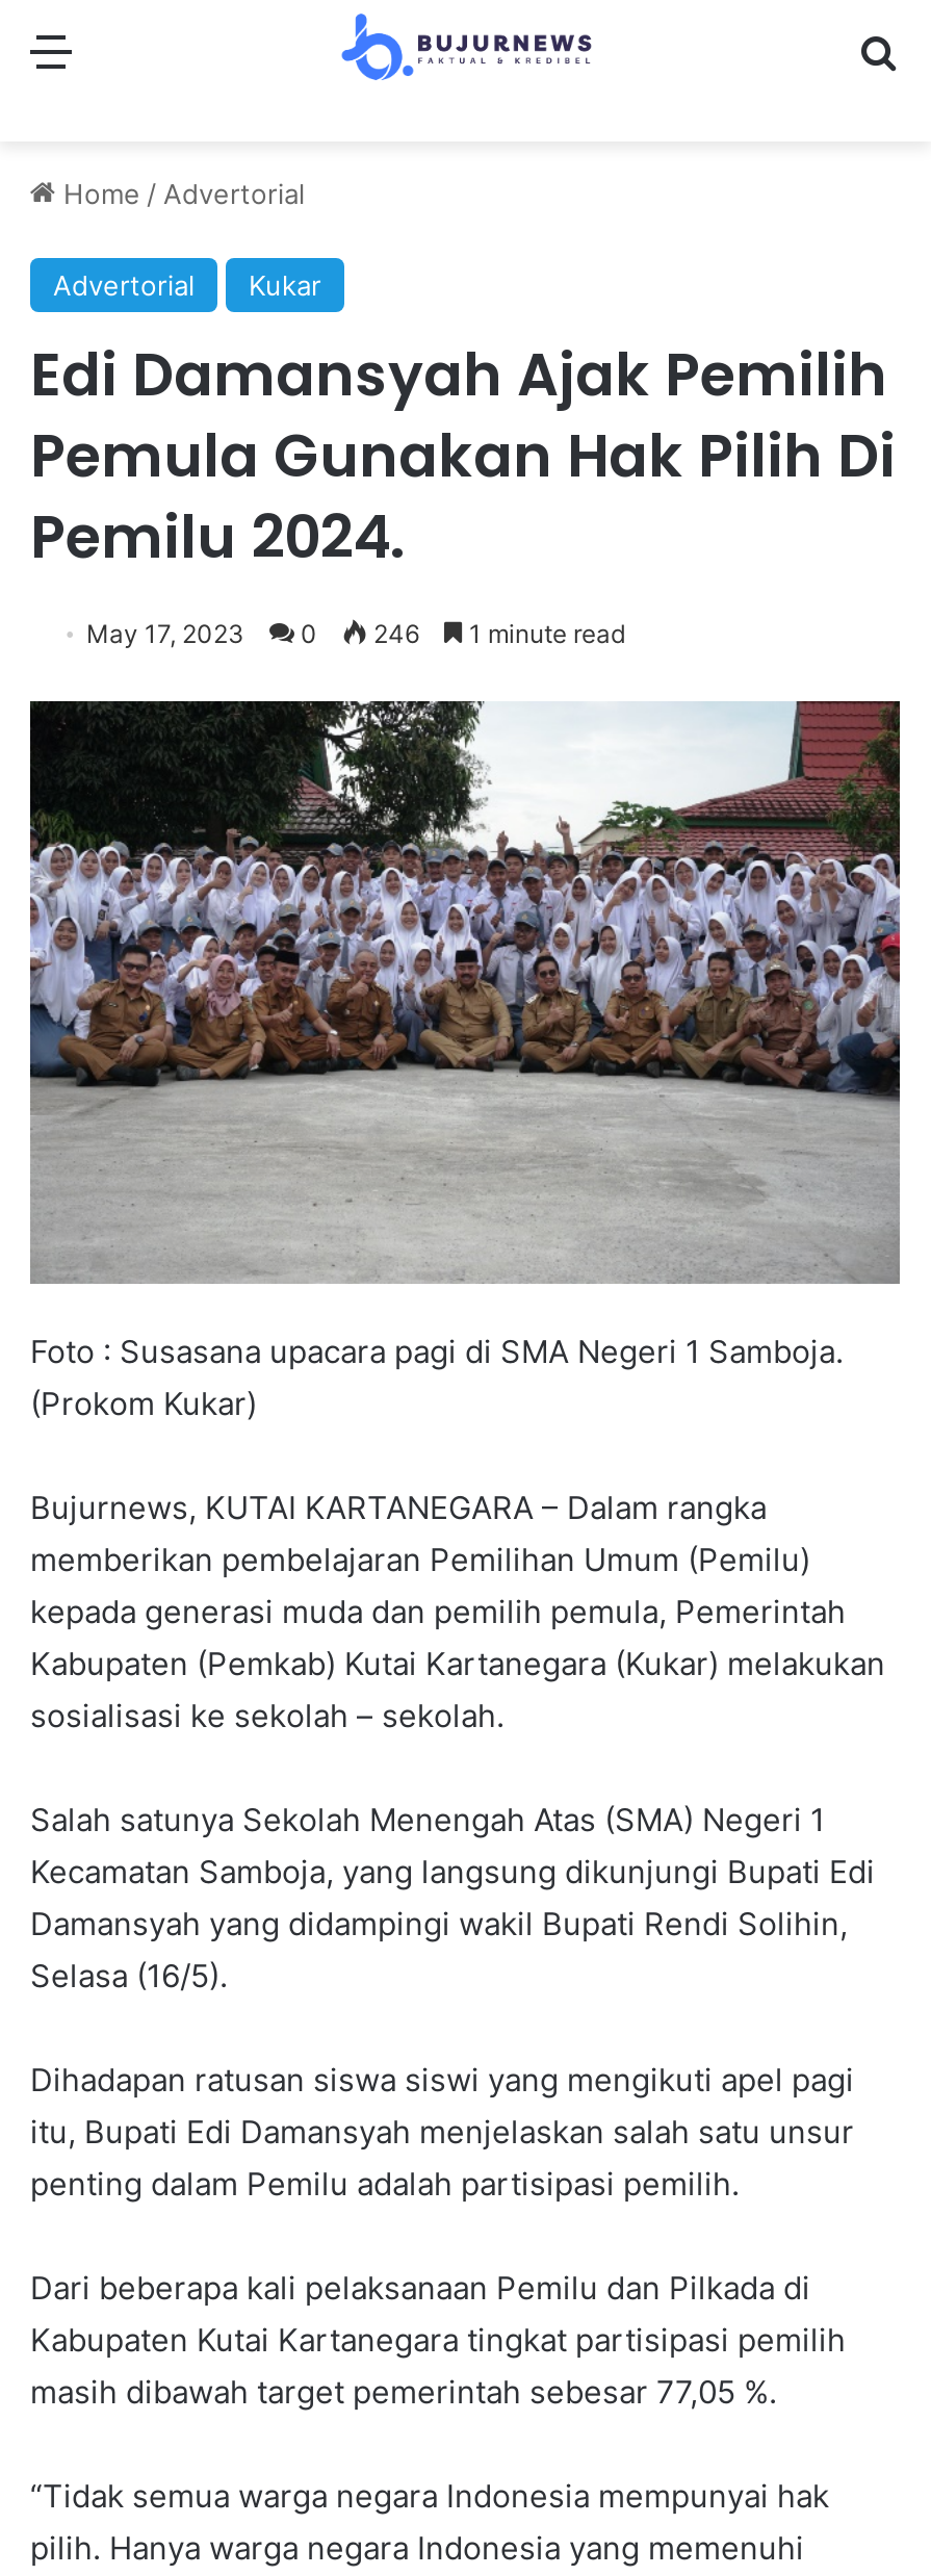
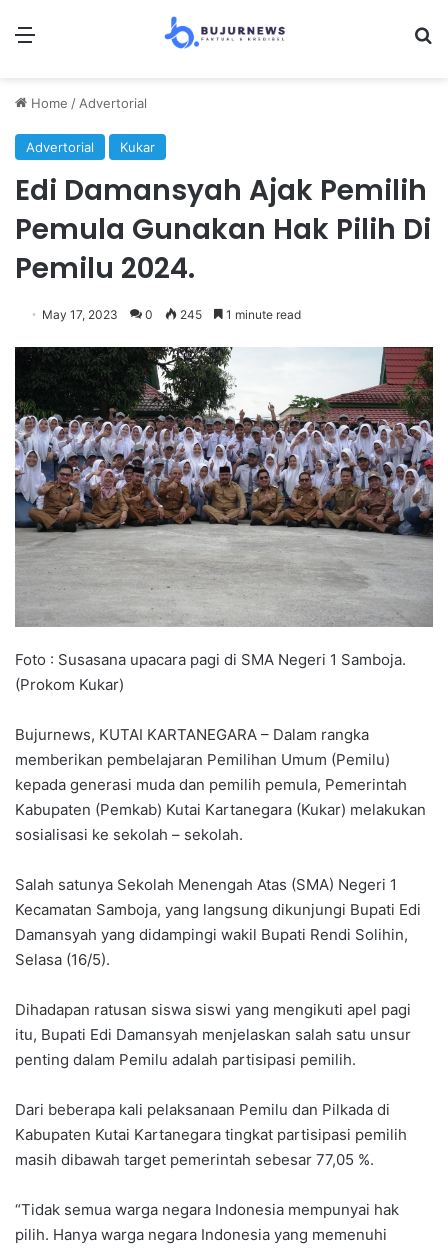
- May 17, 2023 0 246 1 minute read
+ May 17, 2023 0 245 1 minute read
